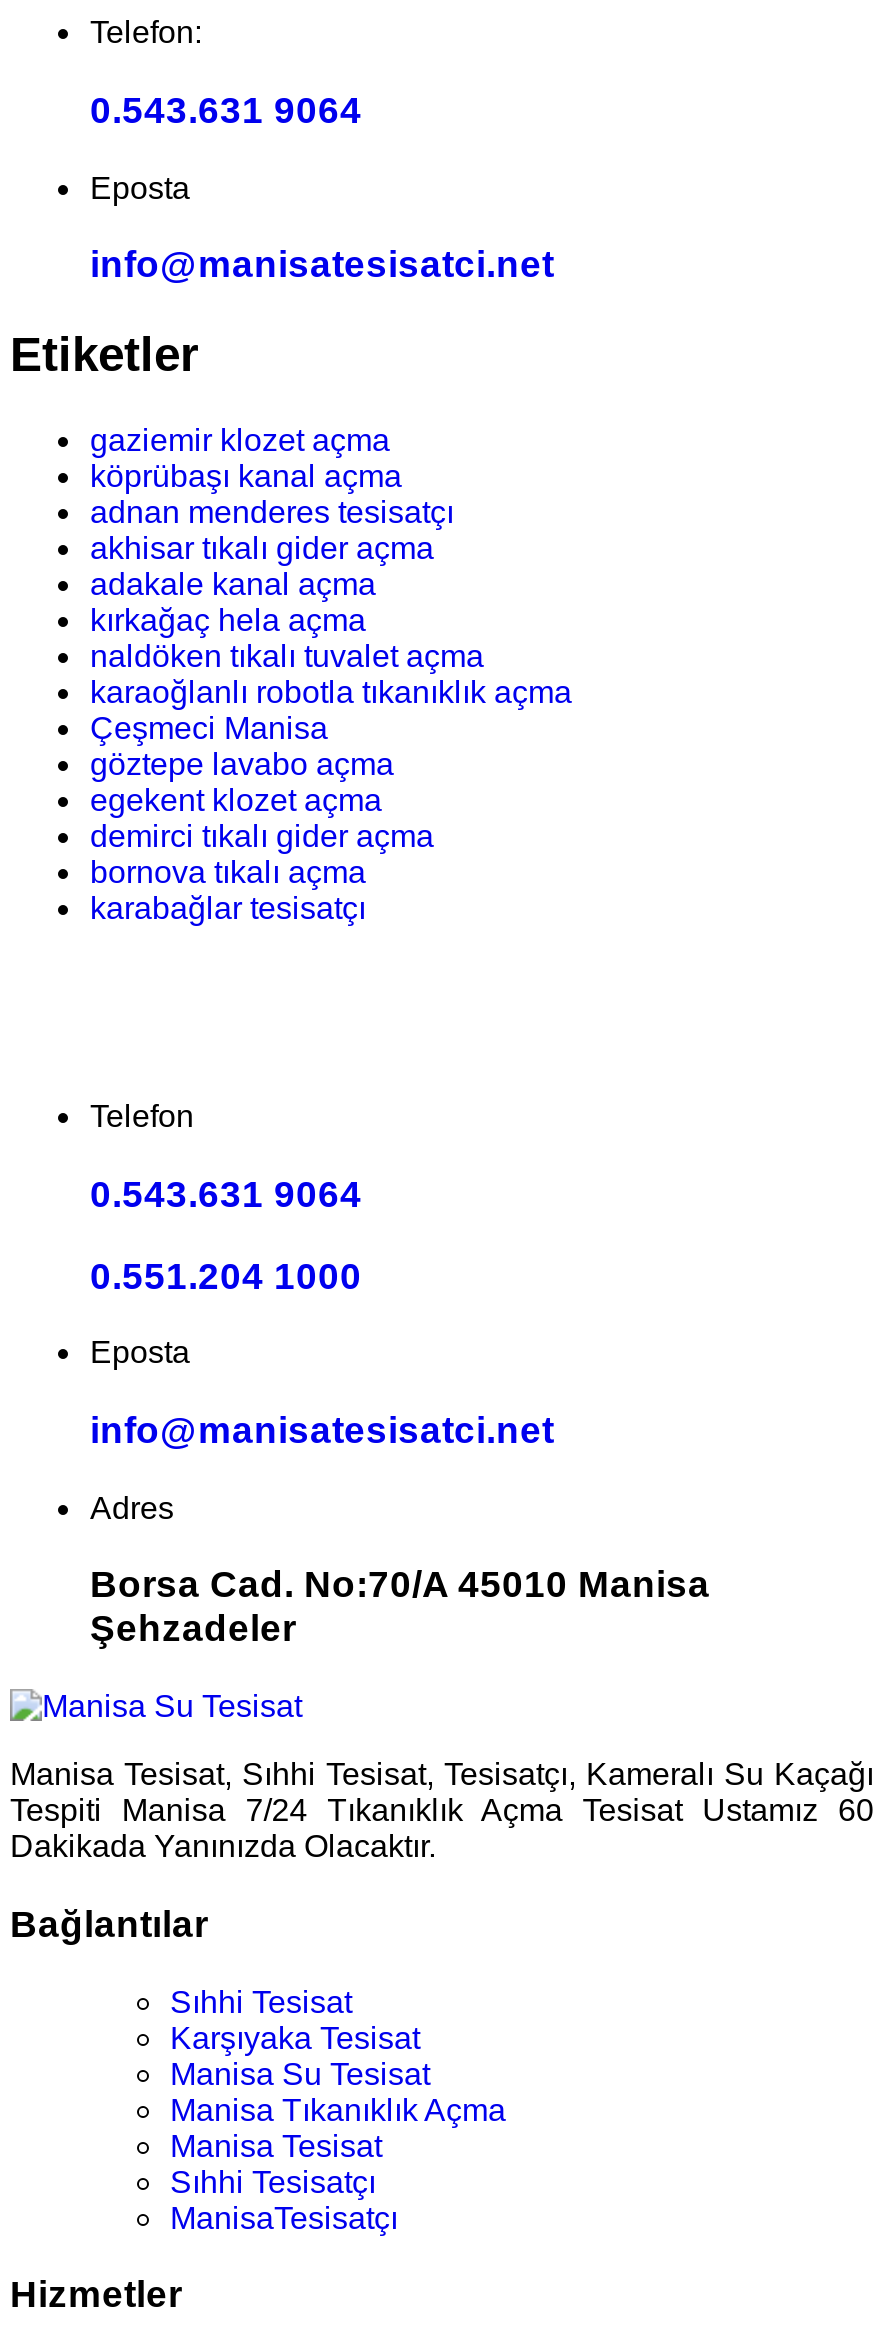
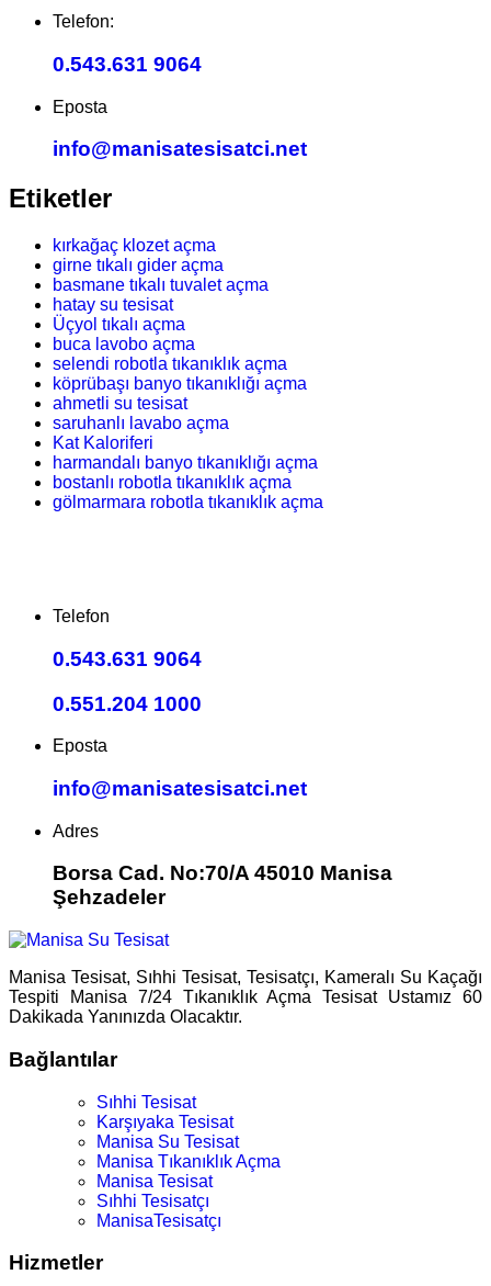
- gaziemir klozet açma
- köprübaşı kanal açma
- adnan menderes tesisatçı
- akhisar tıkalı gider açma
- adakale kanal açma
- kırkağaç hela açma
- naldöken tıkalı tuvalet açma
- karaoğlanlı robotla tıkanıklık açma
- Çeşmeci Manisa
- göztepe lavabo açma
- egekent klozet açma
- demirci tıkalı gider açma
- bornova tıkalı açma
- karabağlar tesisatçı
+ kırkağaç klozet açma
+ girne tıkalı gider açma
+ basmane tıkalı tuvalet açma
+ hatay su tesisat
+ Üçyol tıkalı açma
+ buca lavobo açma
+ selendi robotla tıkanıklık açma
+ köprübaşı banyo tıkanıklığı açma
+ ahmetli su tesisat
+ saruhanlı lavabo açma
+ Kat Kaloriferi
+ harmandalı banyo tıkanıklığı açma
+ bostanlı robotla tıkanıklık açma
+ gölmarmara robotla tıkanıklık açma
